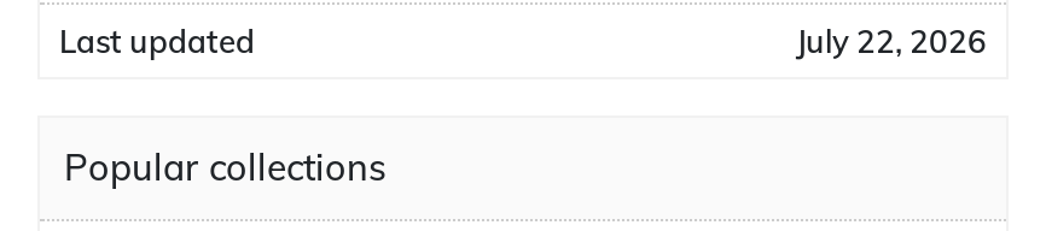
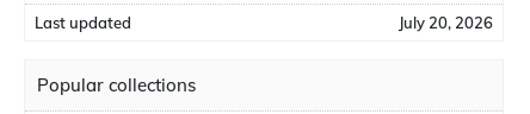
- July 22, 2026
+ July 20, 2026
